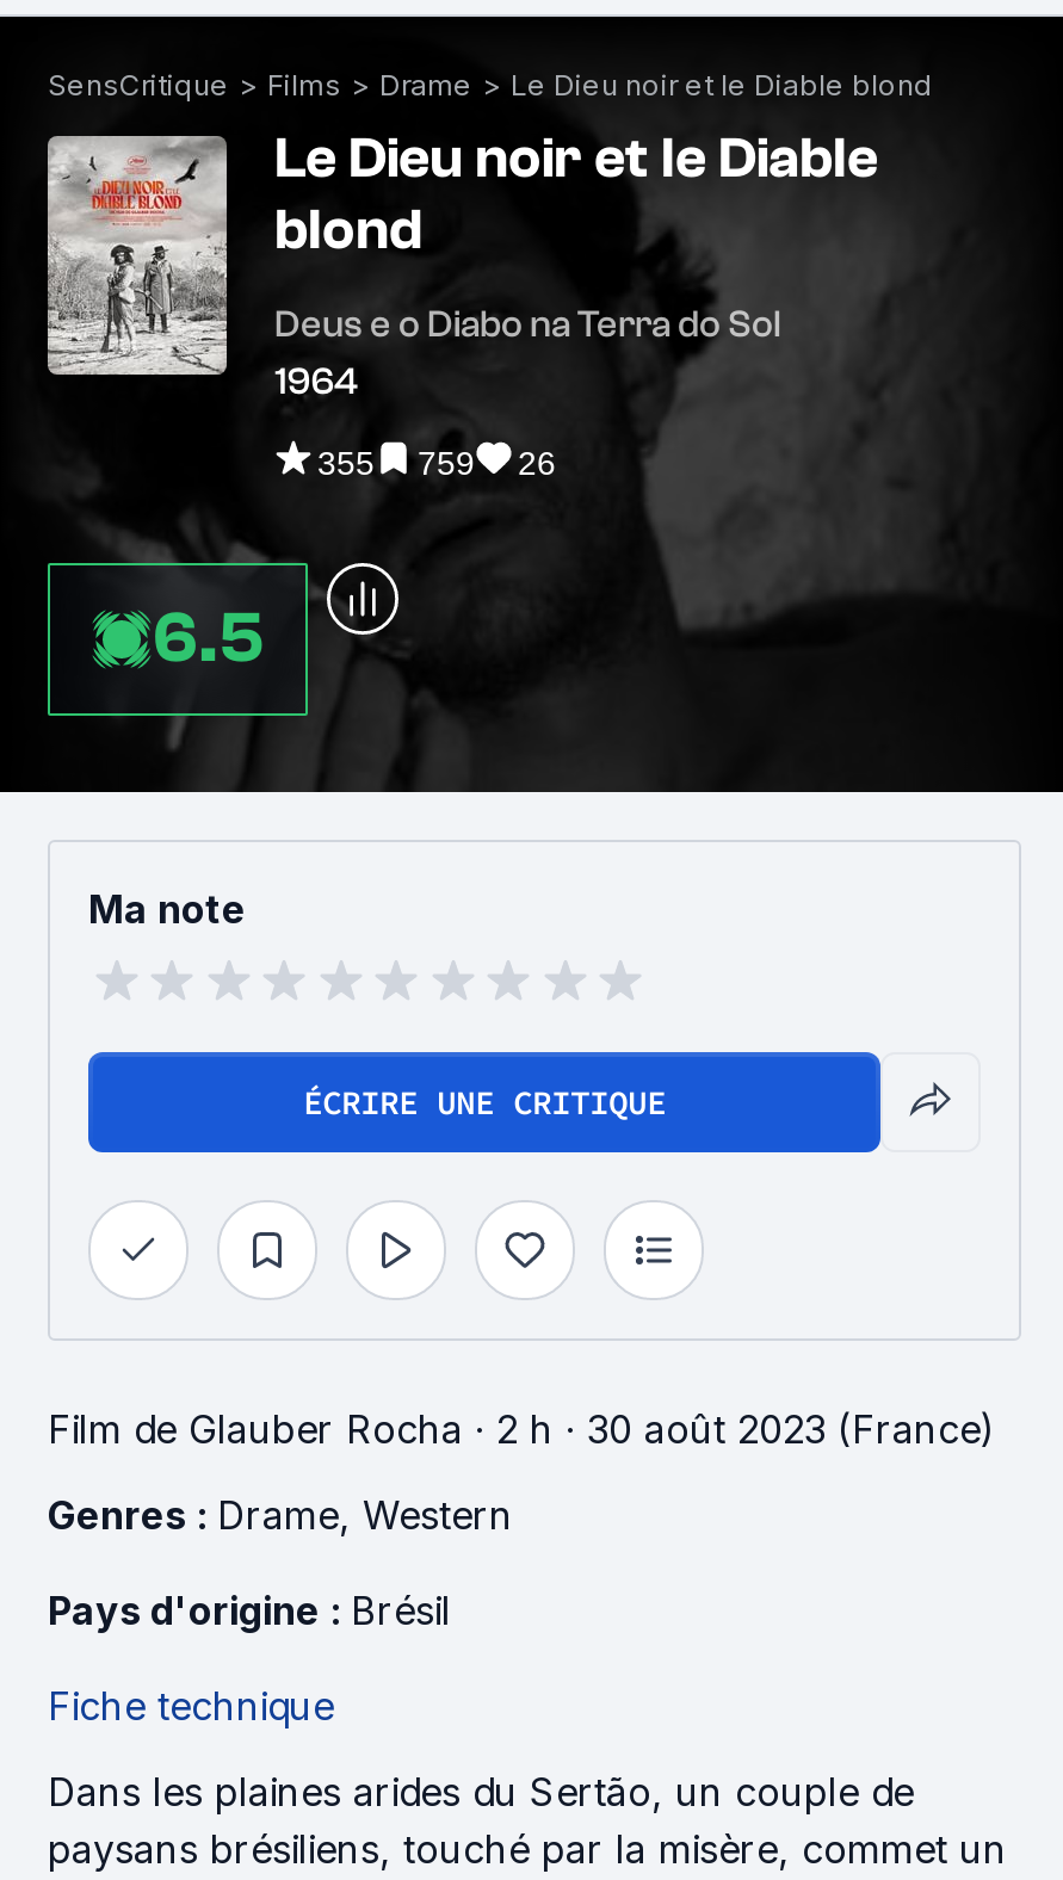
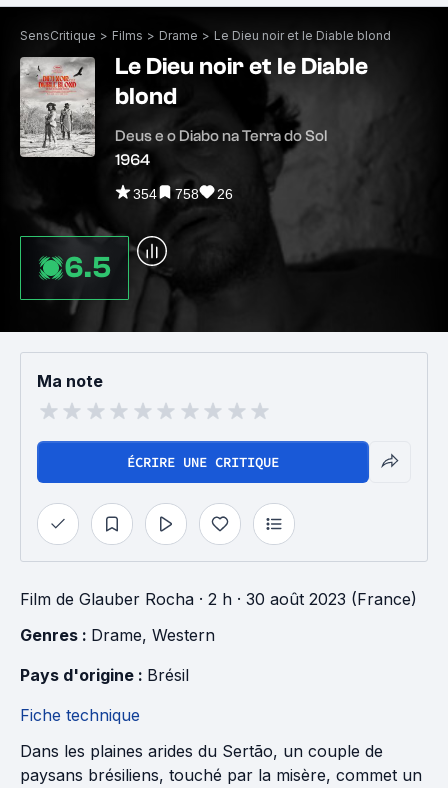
- 355
+ 354

- 759
+ 758
